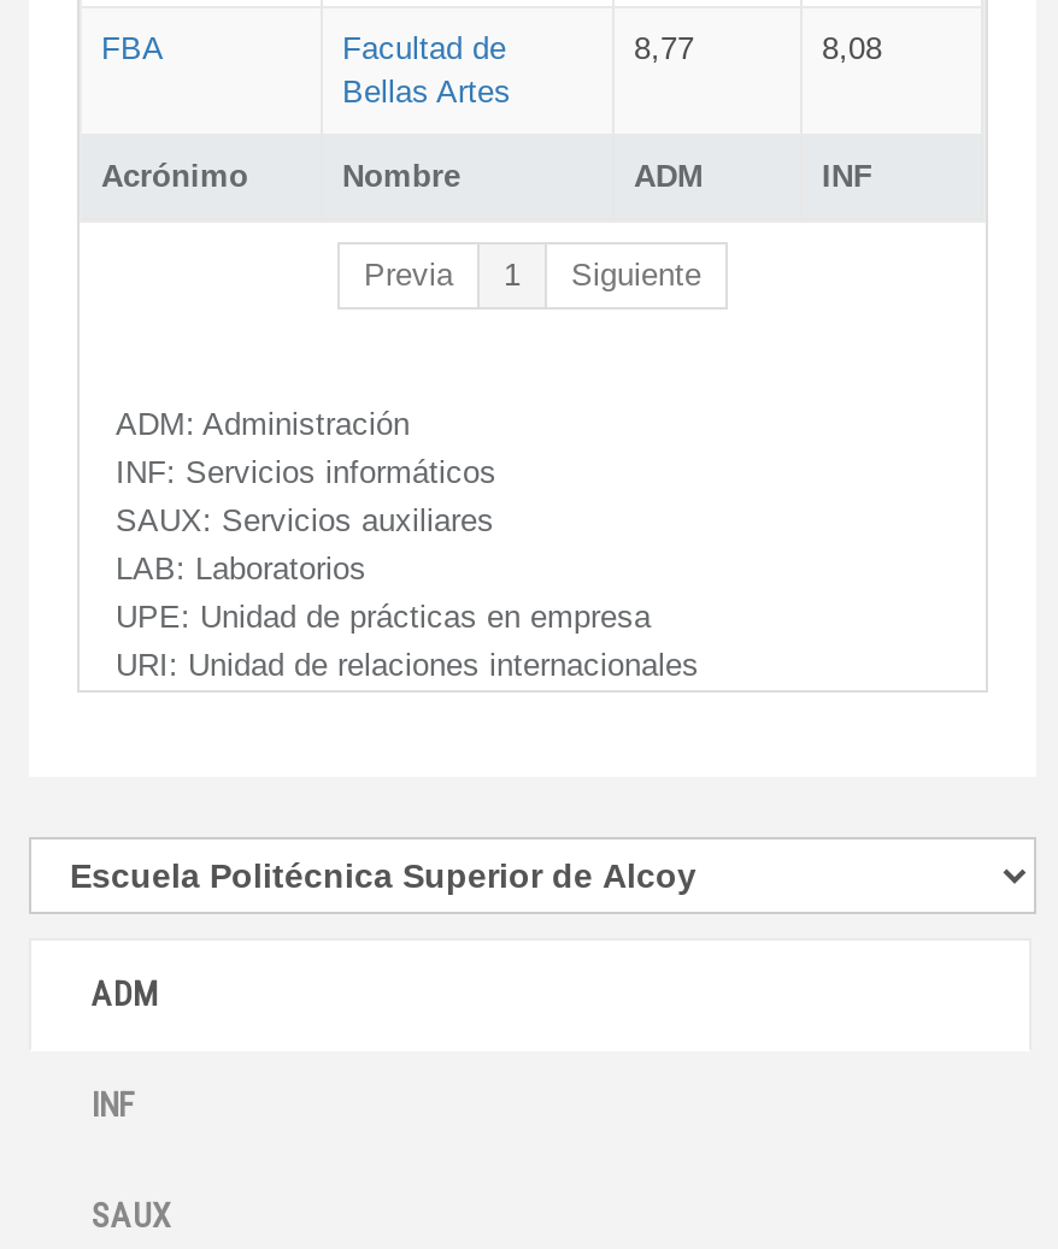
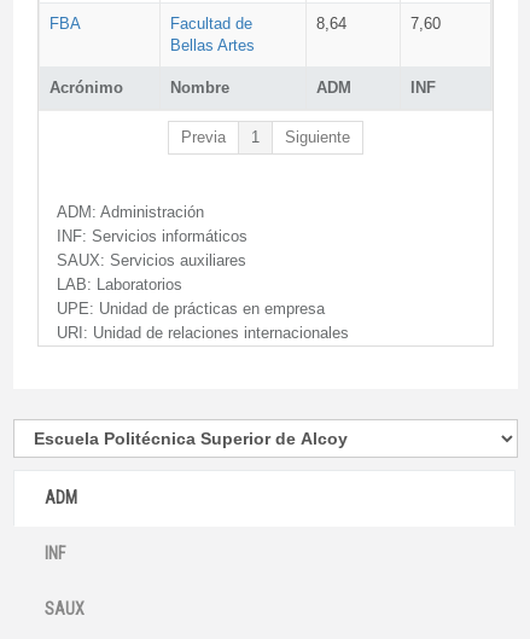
- 8,77
+ 8,64

- 8,08
+ 7,60
